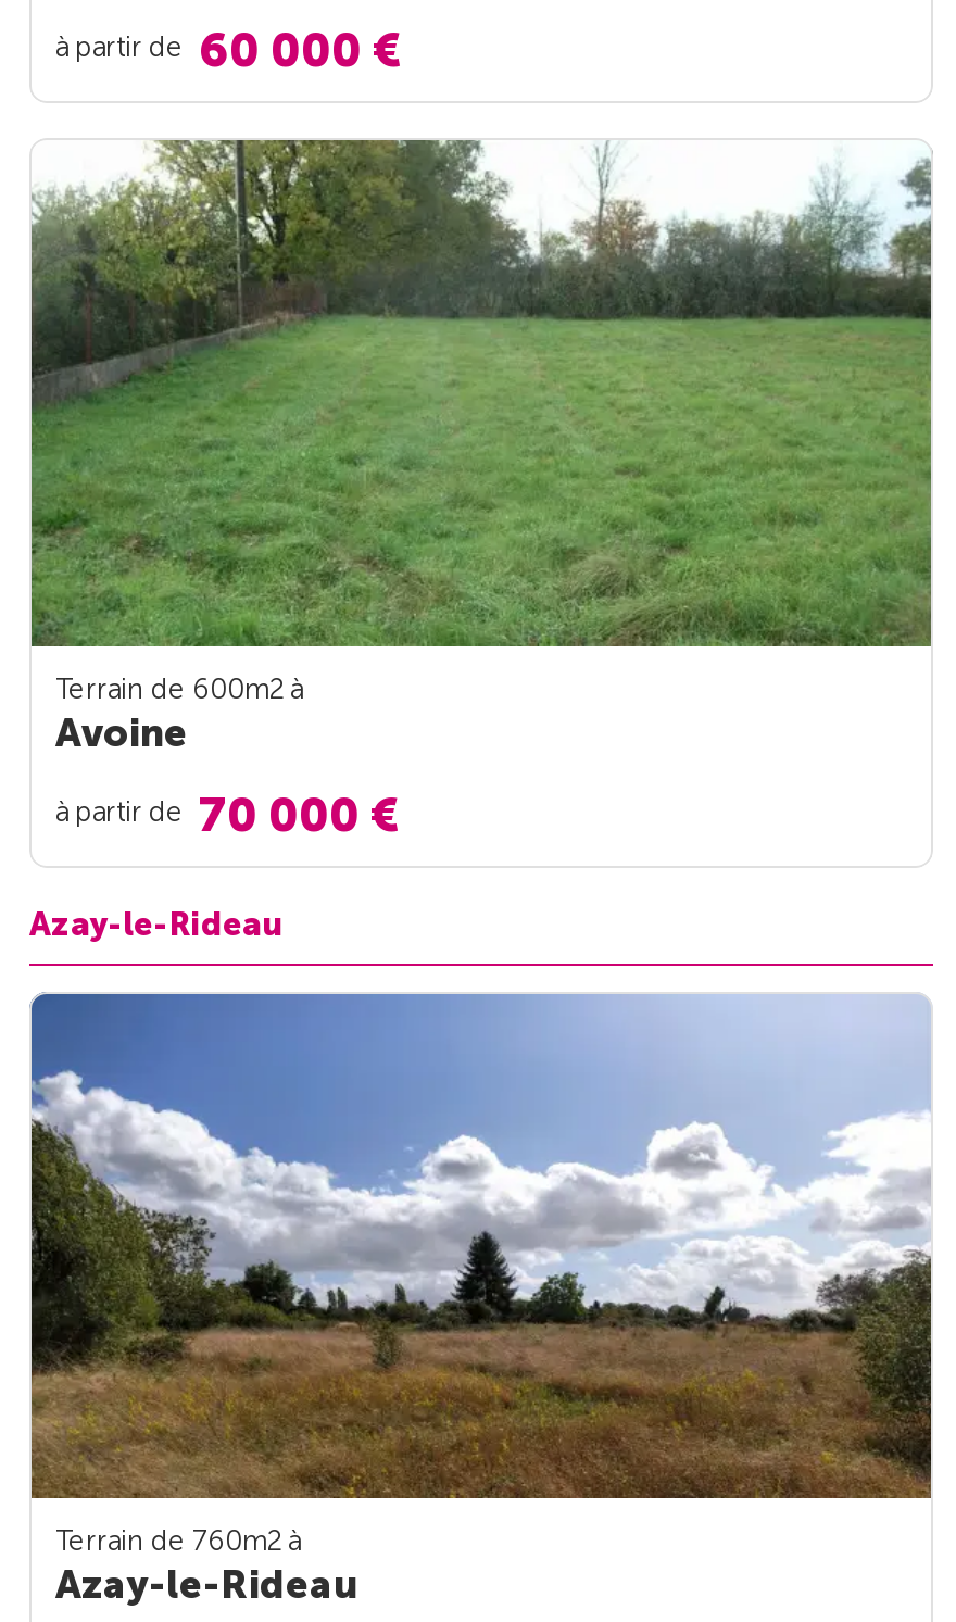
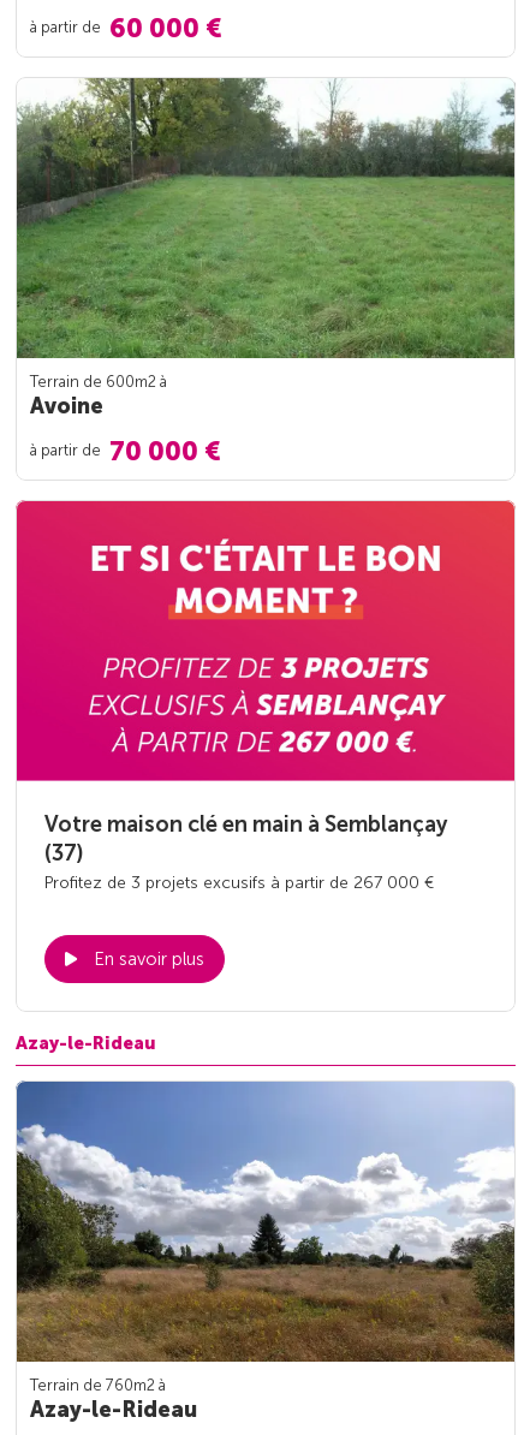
+ [image]
+ Votre maison clé en main à Semblançay
+ (37)
+ Profitez de 3 projets excusifs à partir de 267 000 €

+ En savoir plus
